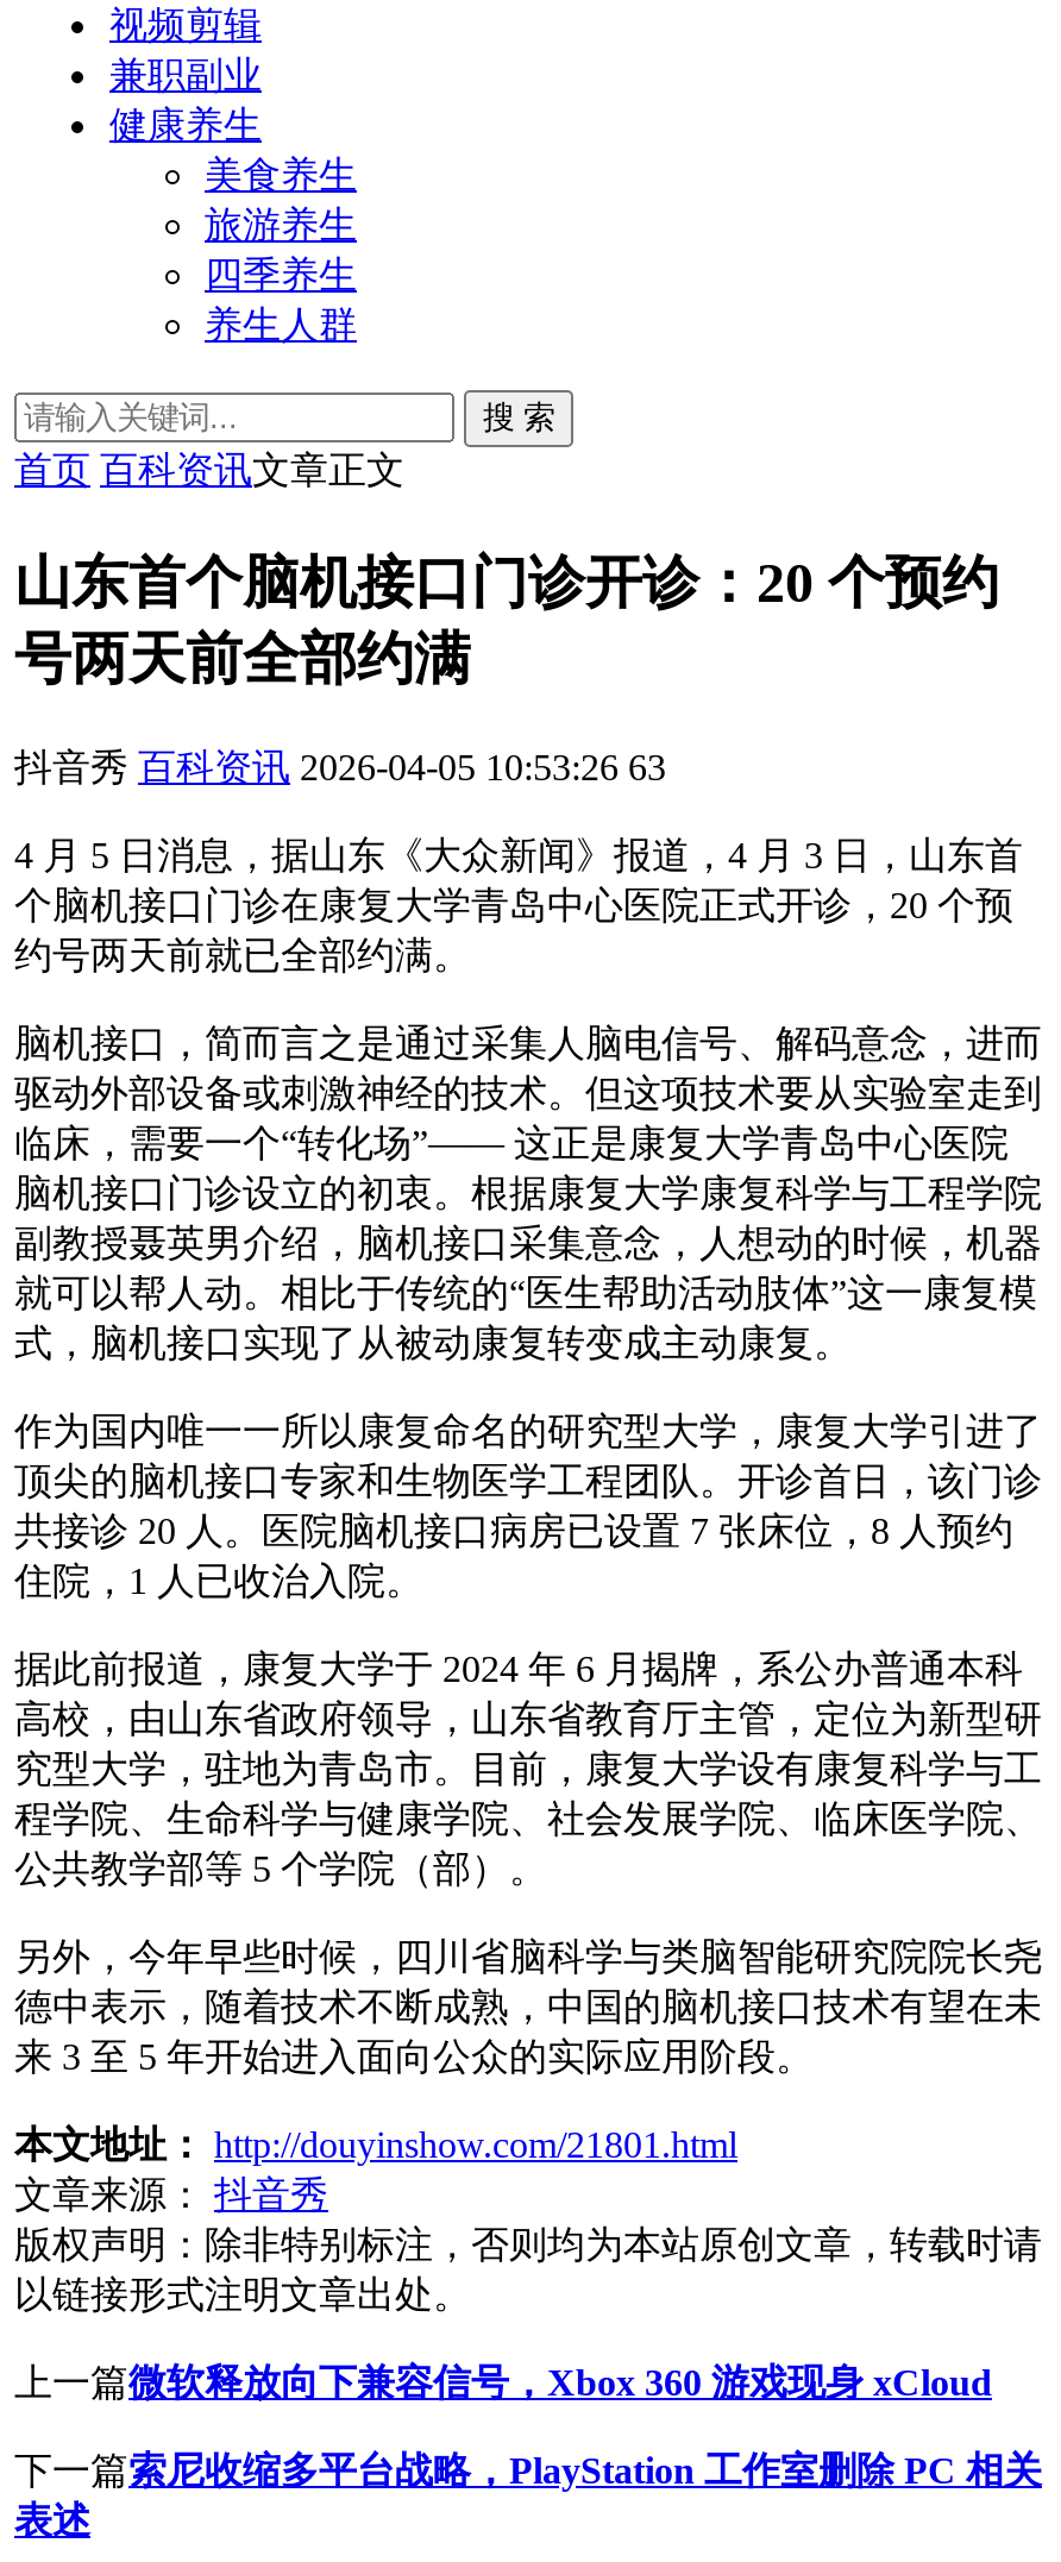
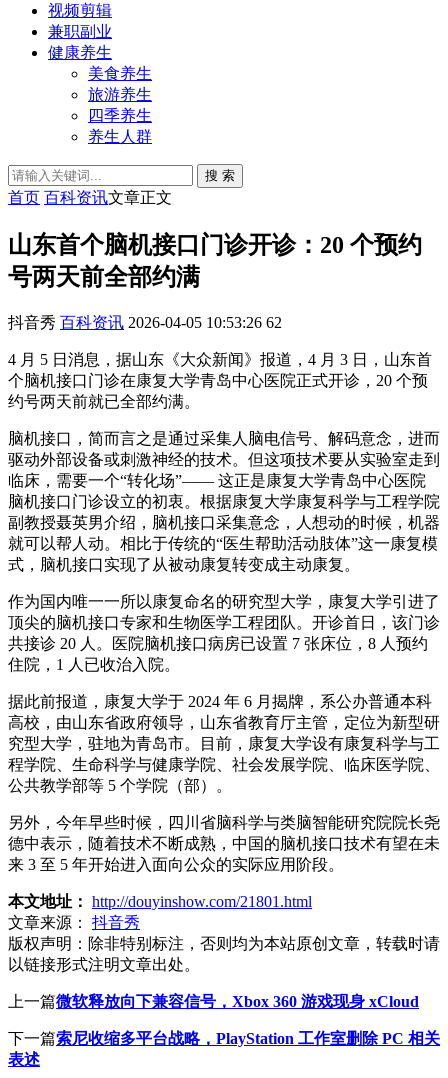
- 抖音秀 百科资讯 2026-04-05 10:53:26 63
+ 抖音秀 百科资讯 2026-04-05 10:53:26 62
